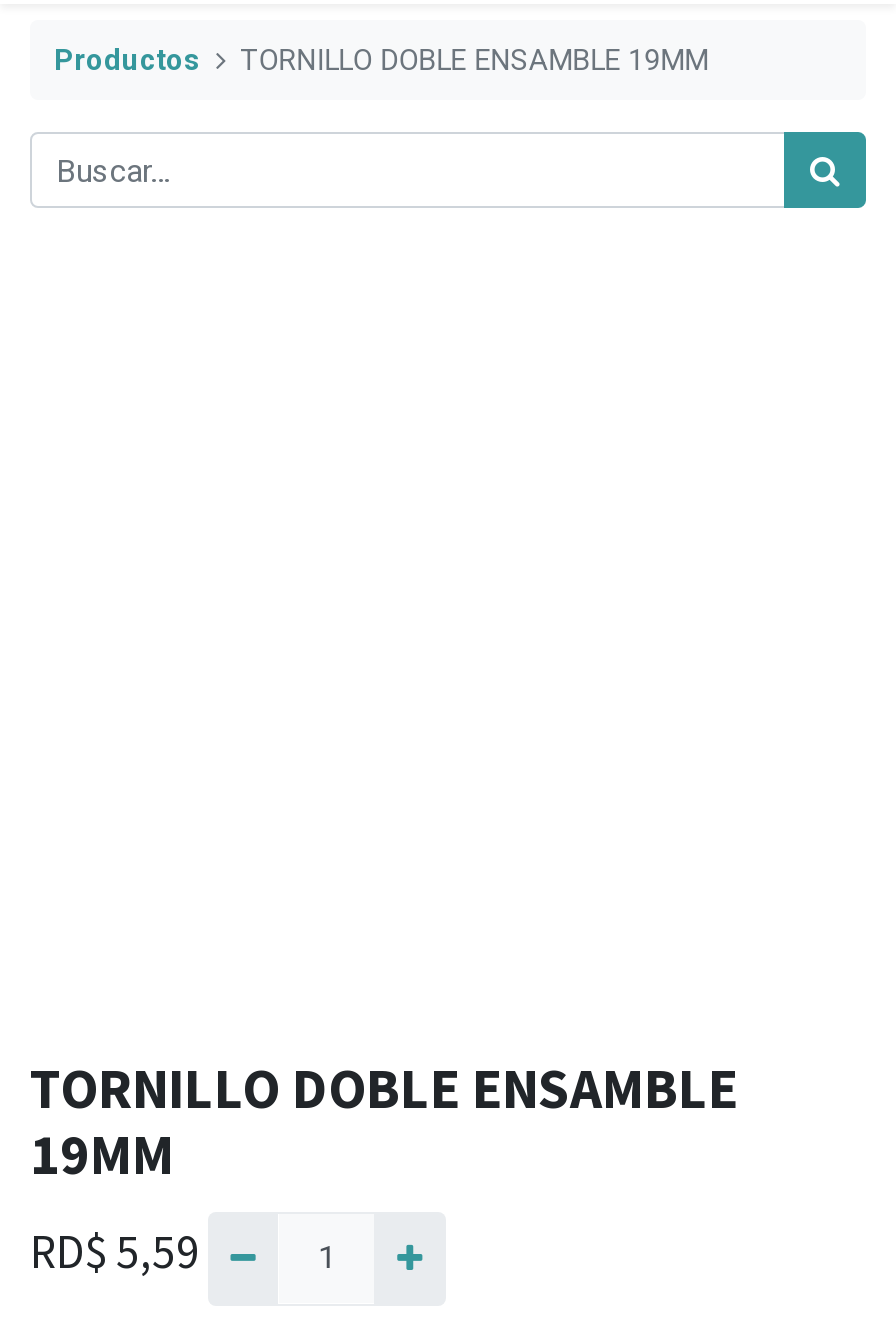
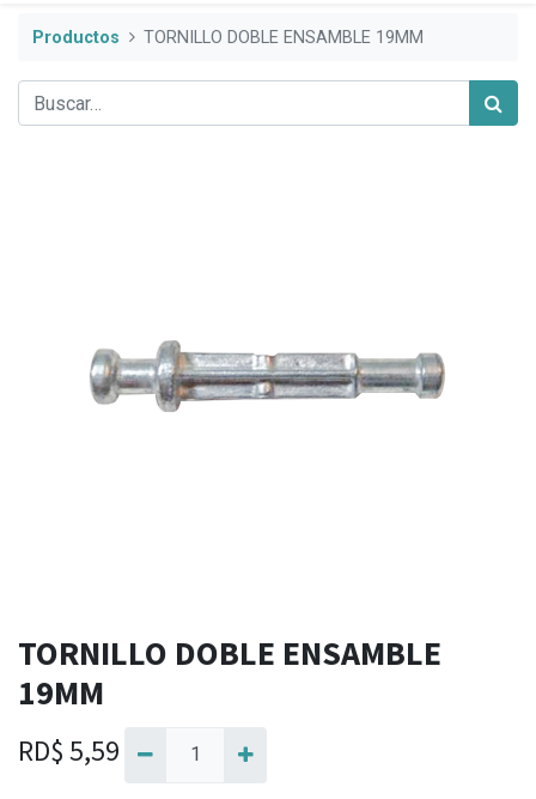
+ [image]
